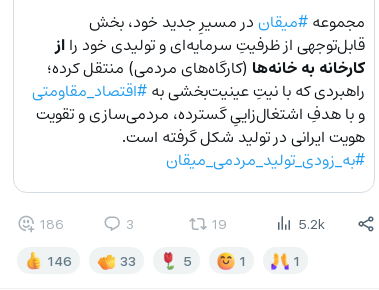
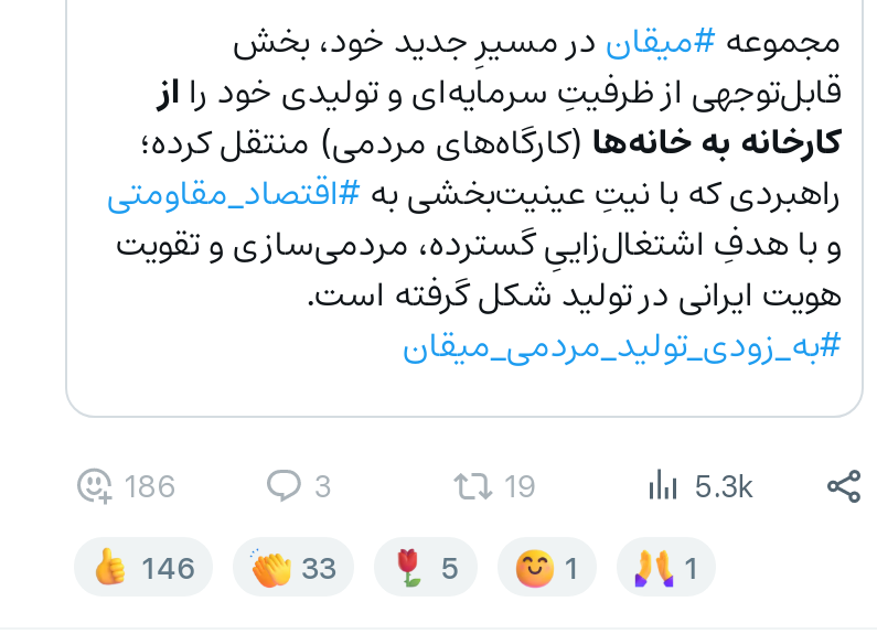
- 5.2k
+ 5.3k
